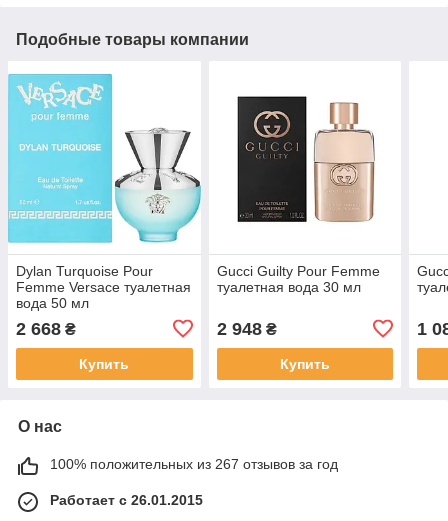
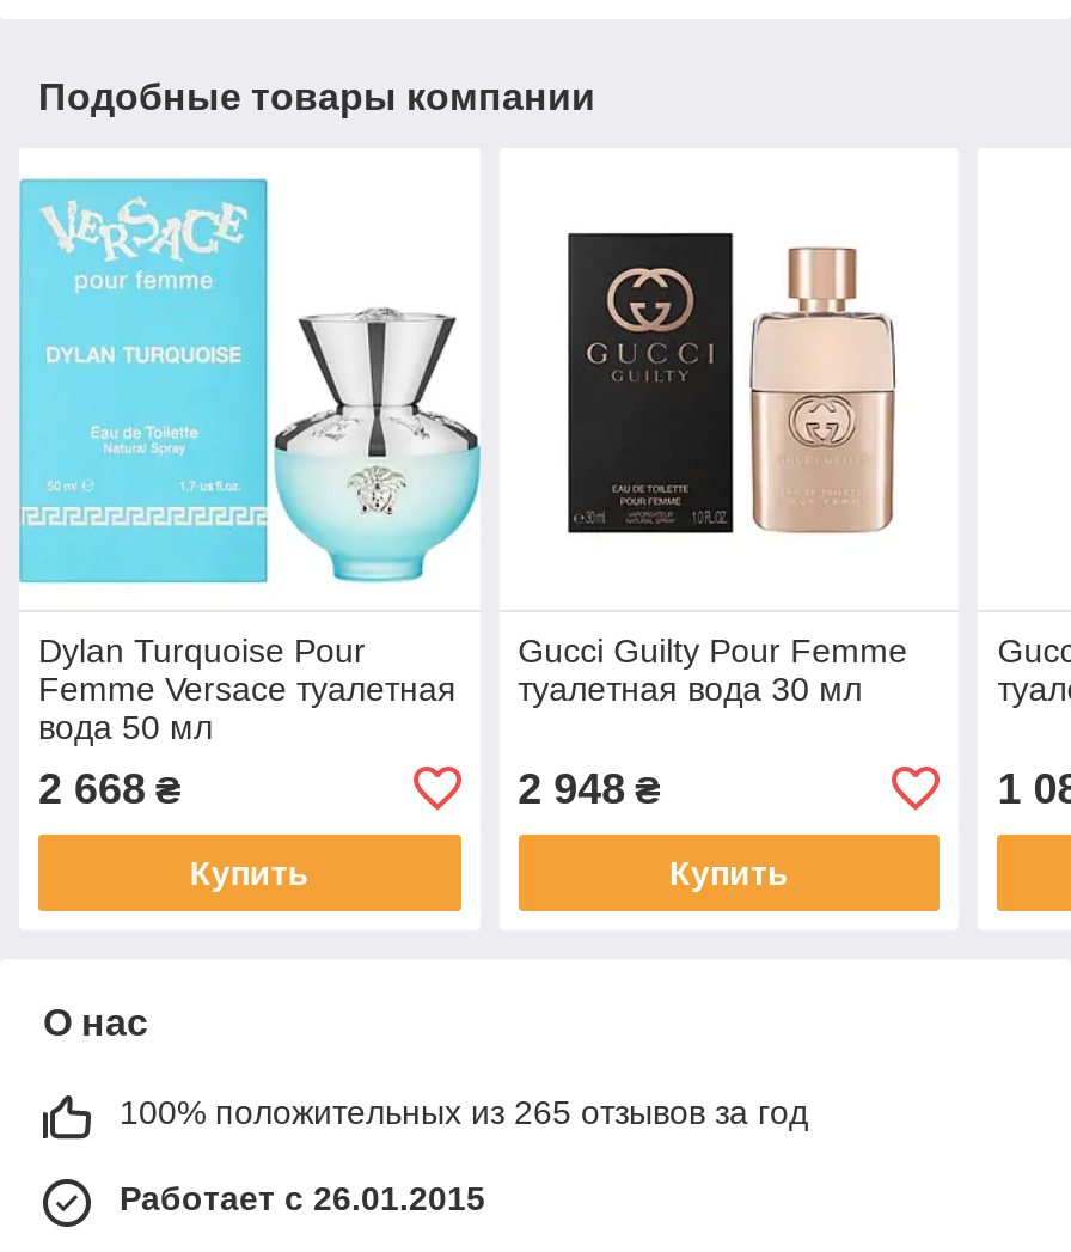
- 100% положительных из 267 отзывов за год
+ 100% положительных из 265 отзывов за год
